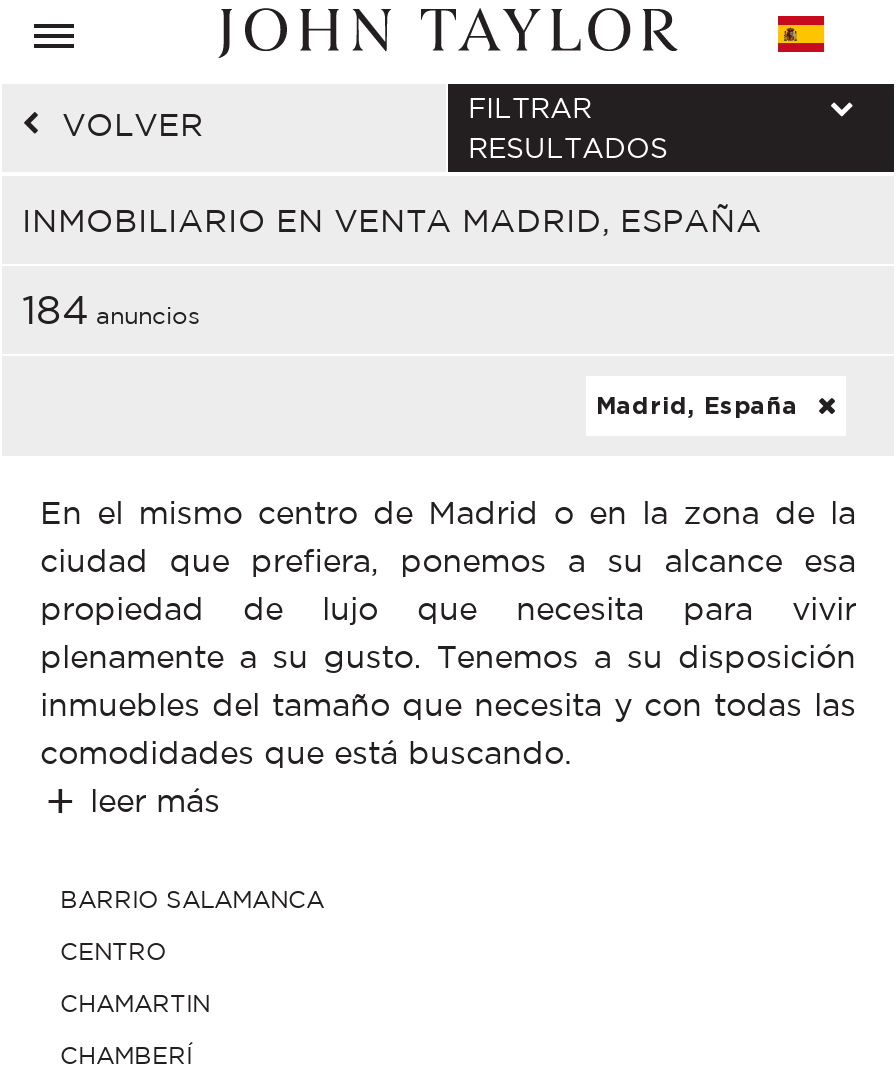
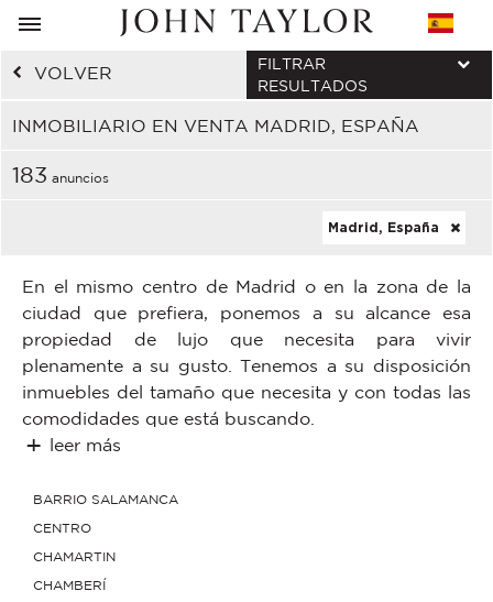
- 184 anuncios
+ 183 anuncios
